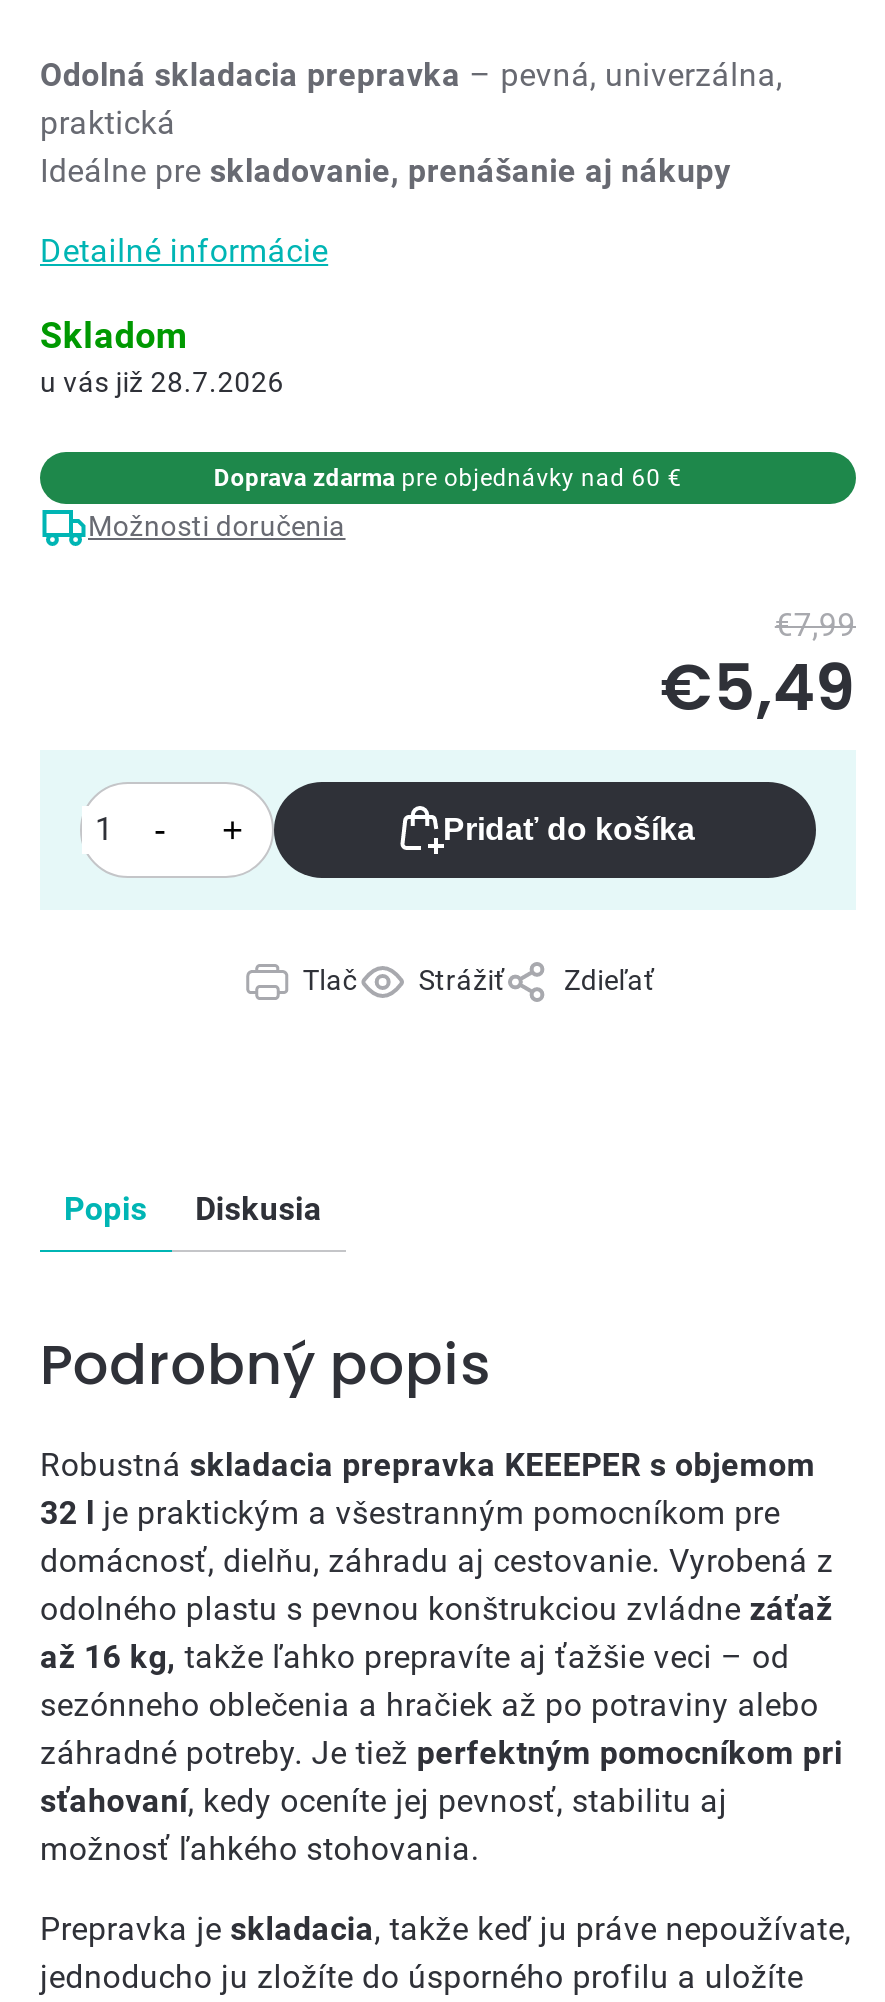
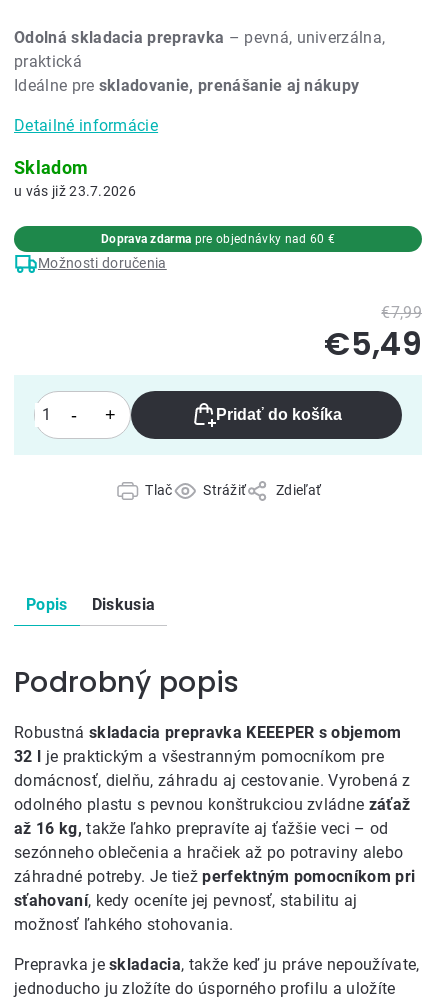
- 28.7.2026
+ 23.7.2026
